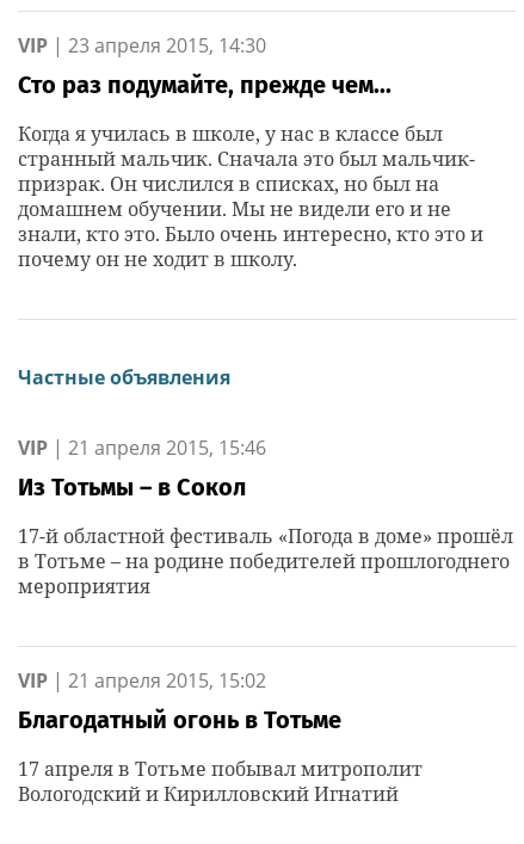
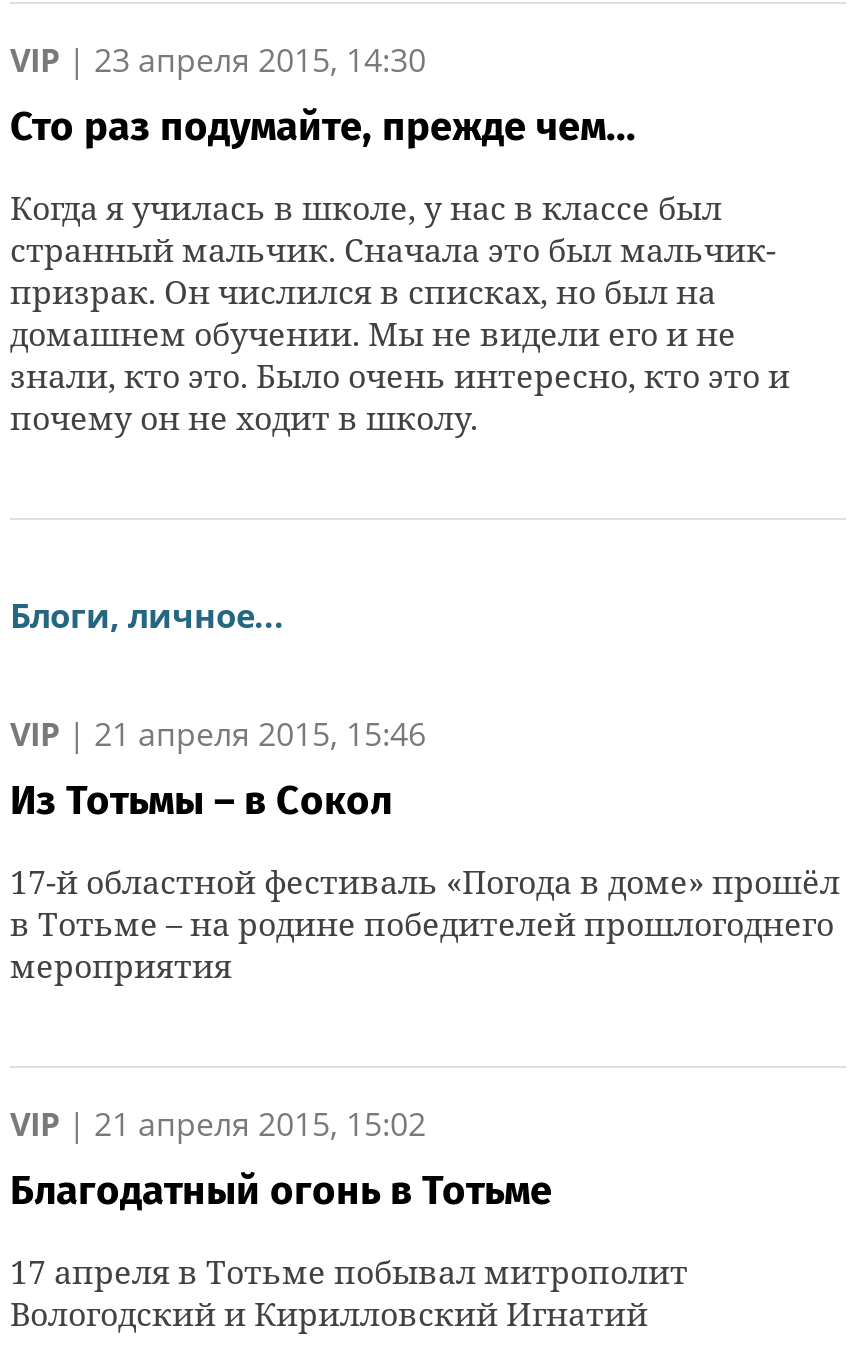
- Частные объявления
+ Блоги, личное...
